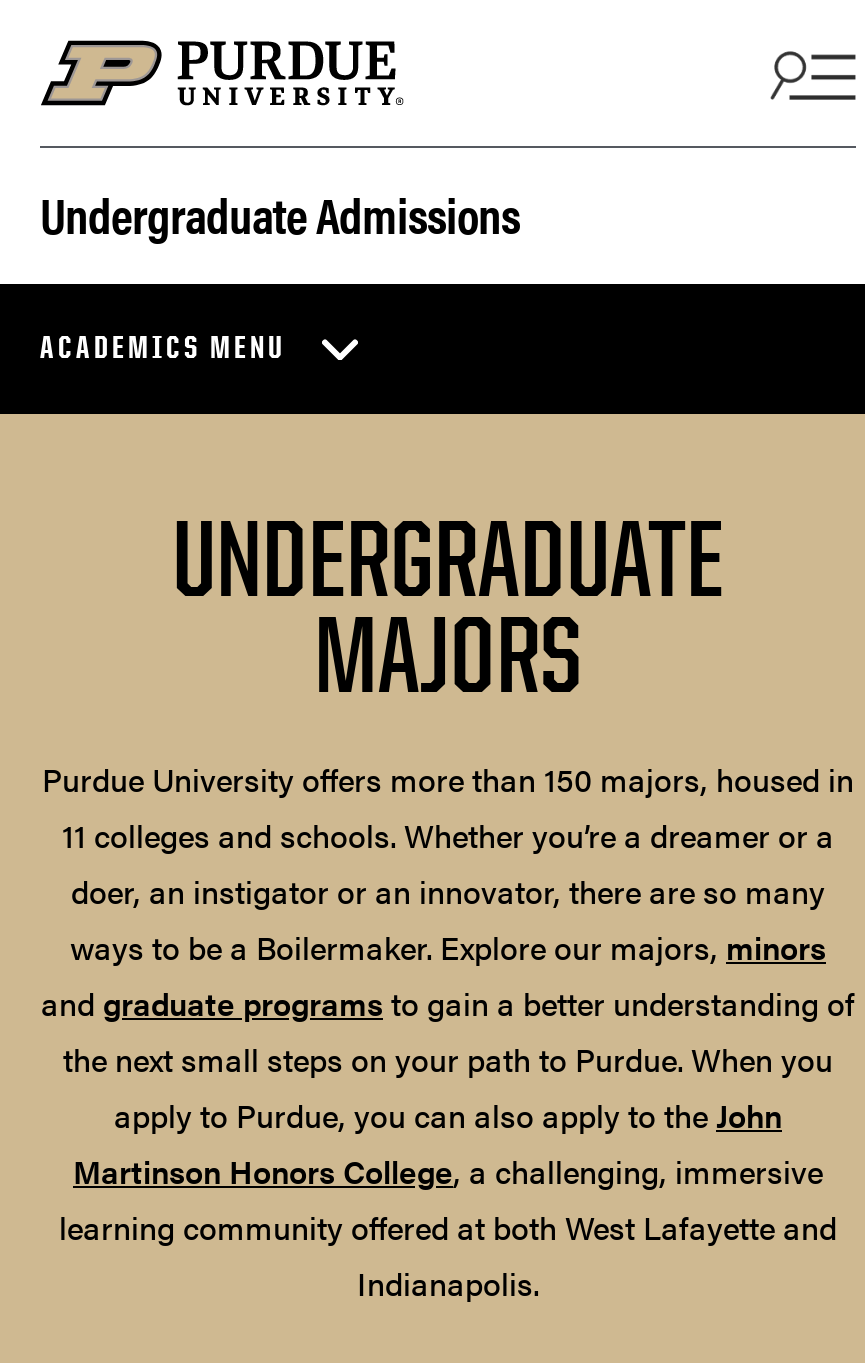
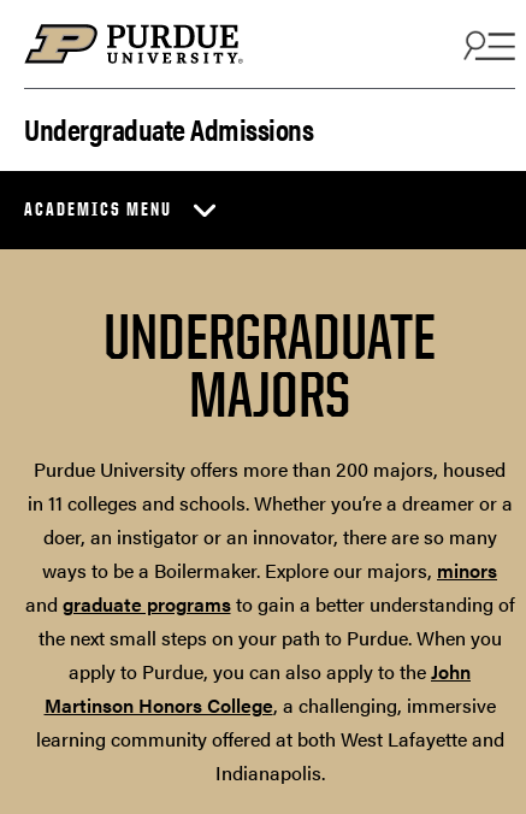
- Purdue University offers more than 150 majors, housed in
- 11 colleges and schools. Whether you’re a dreamer or a
+ Purdue University offers more than 200 majors, housed
+ in 11 colleges and schools. Whether you’re a dreamer or a
